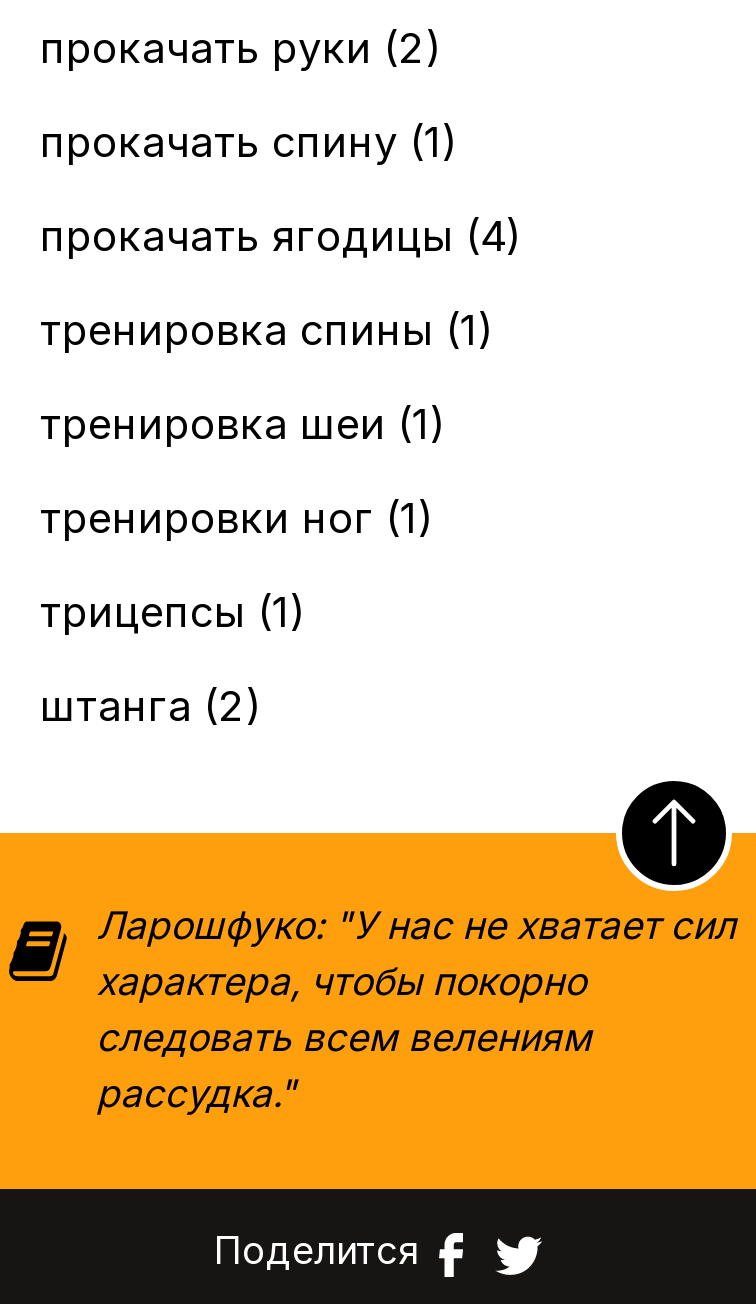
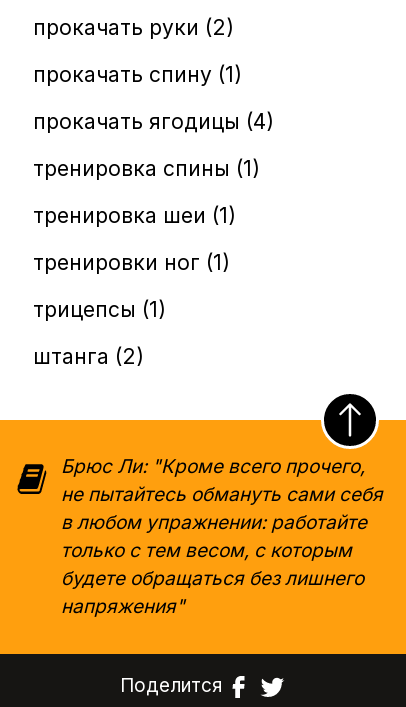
- Ларошфуко: "У нас не хватает сил
- характера, чтобы покорно
- следовать всем велениям
- рассудка."
+ Брюс Ли: "Кроме всего прочего,
+ не пытайтесь обмануть сами себя
+ в любом упражнении: работайте
+ только с тем весом, с которым
+ будете обращаться без лишнего
+ напряжения"
